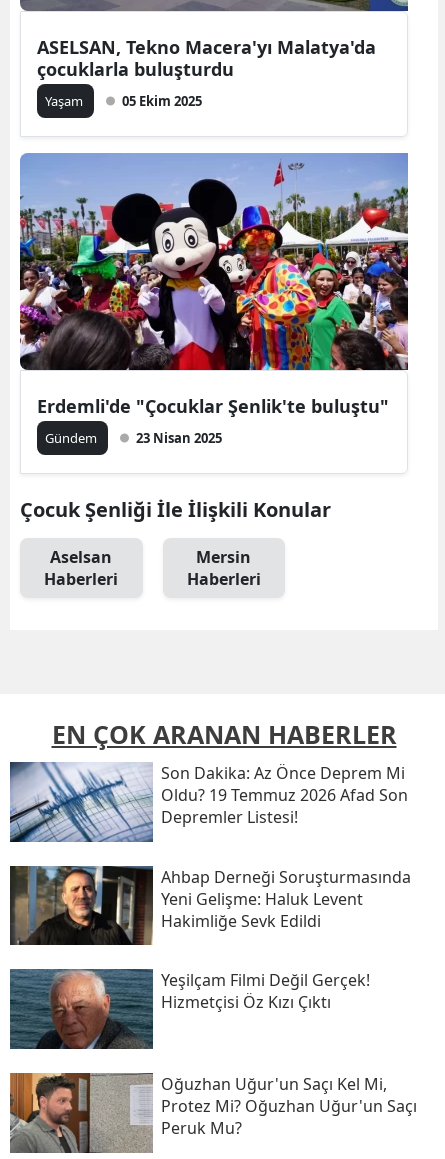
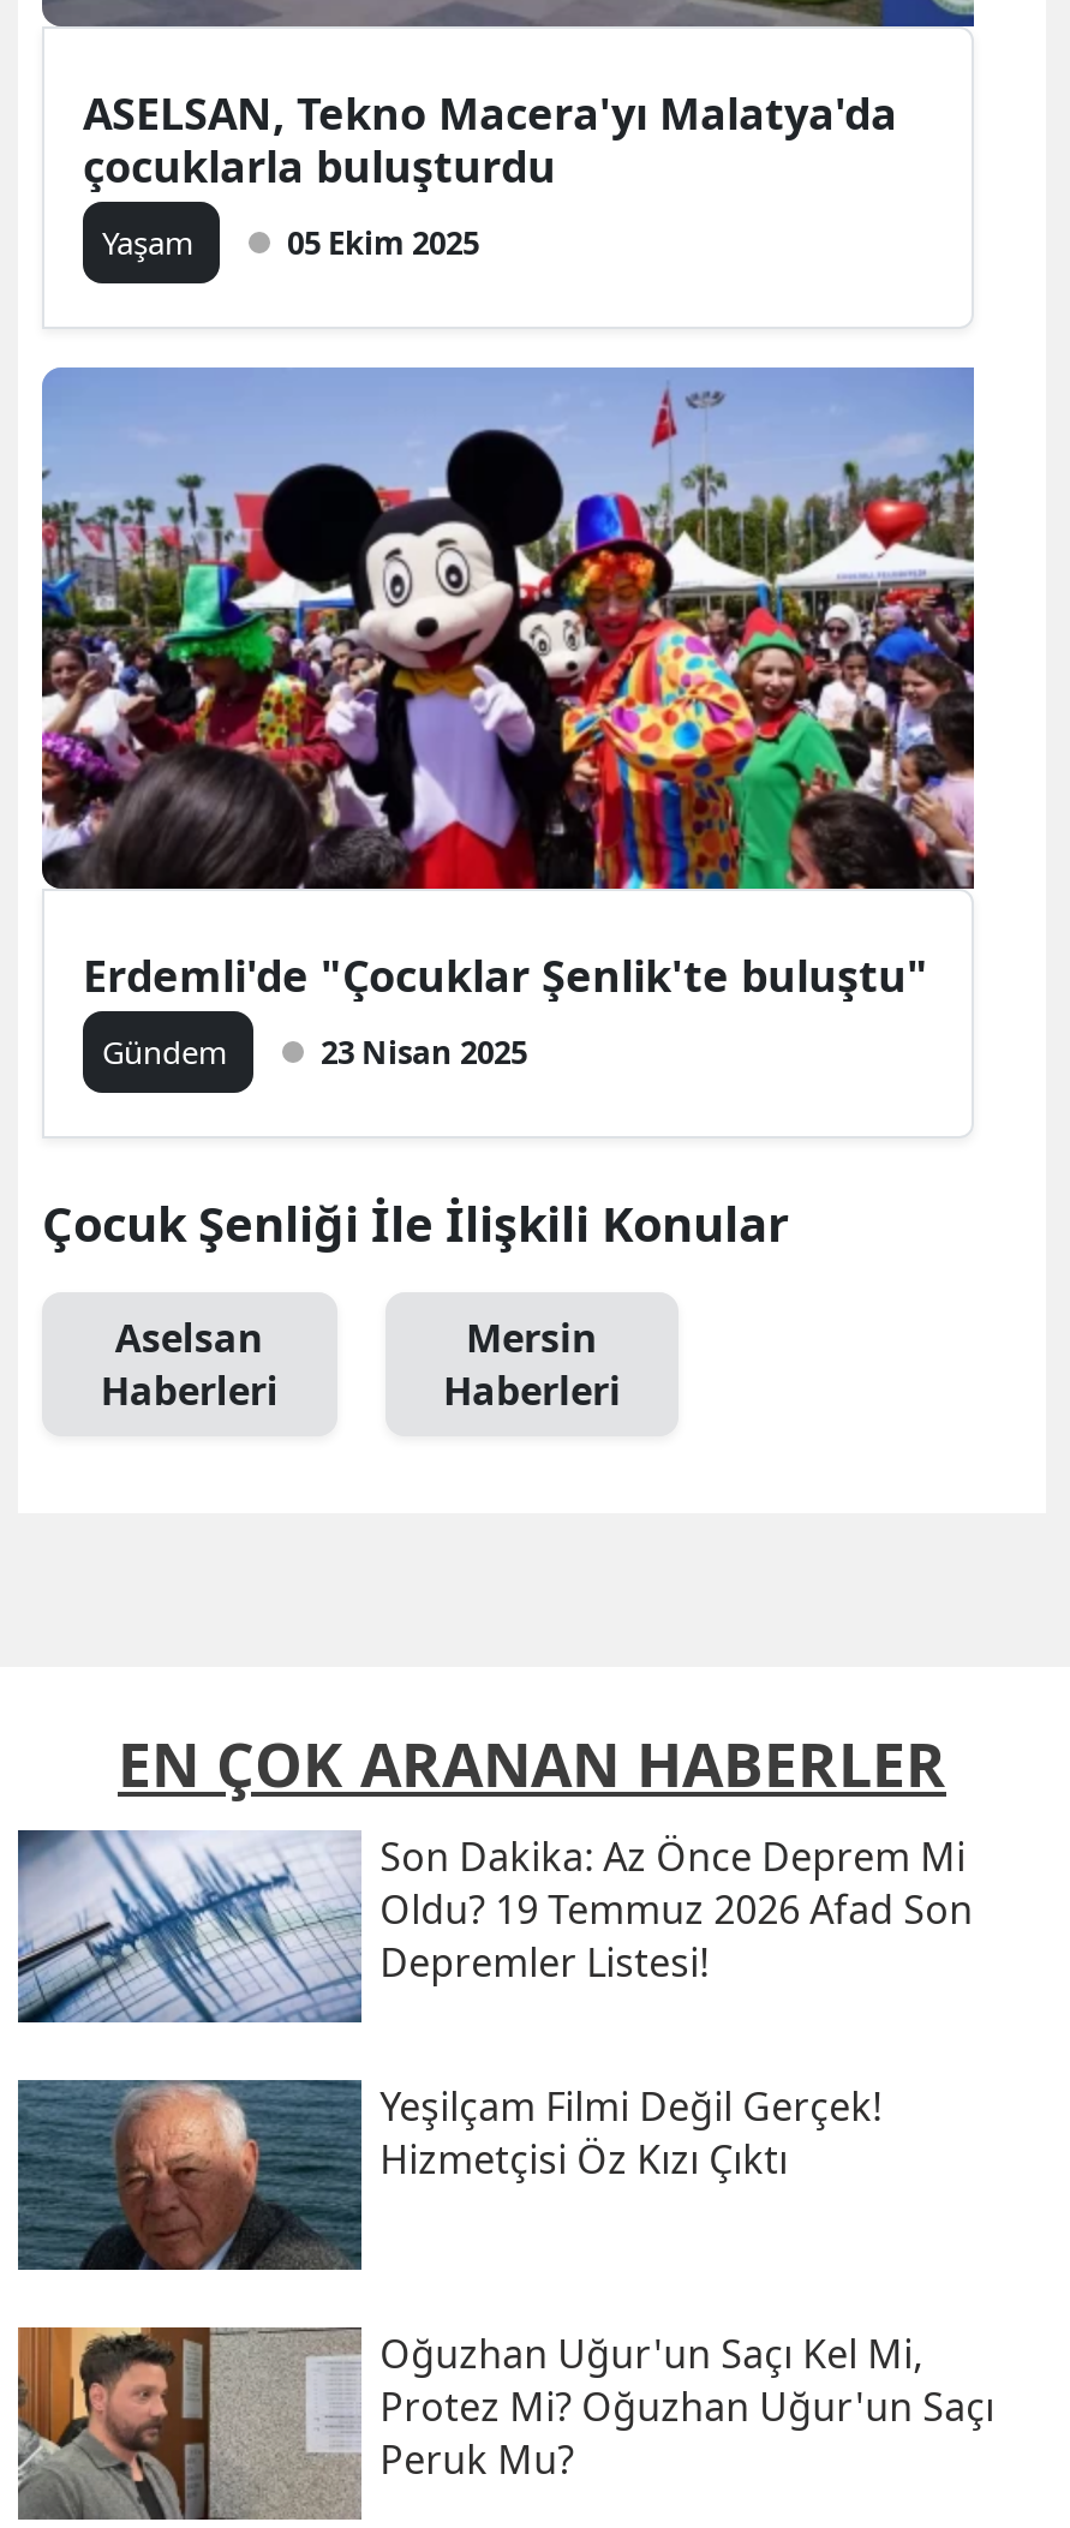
- [image]
- Ahbap Derneği Soruşturmasında
- Yeni Gelişme: Haluk Levent
- Hakimliğe Sevk Edildi
